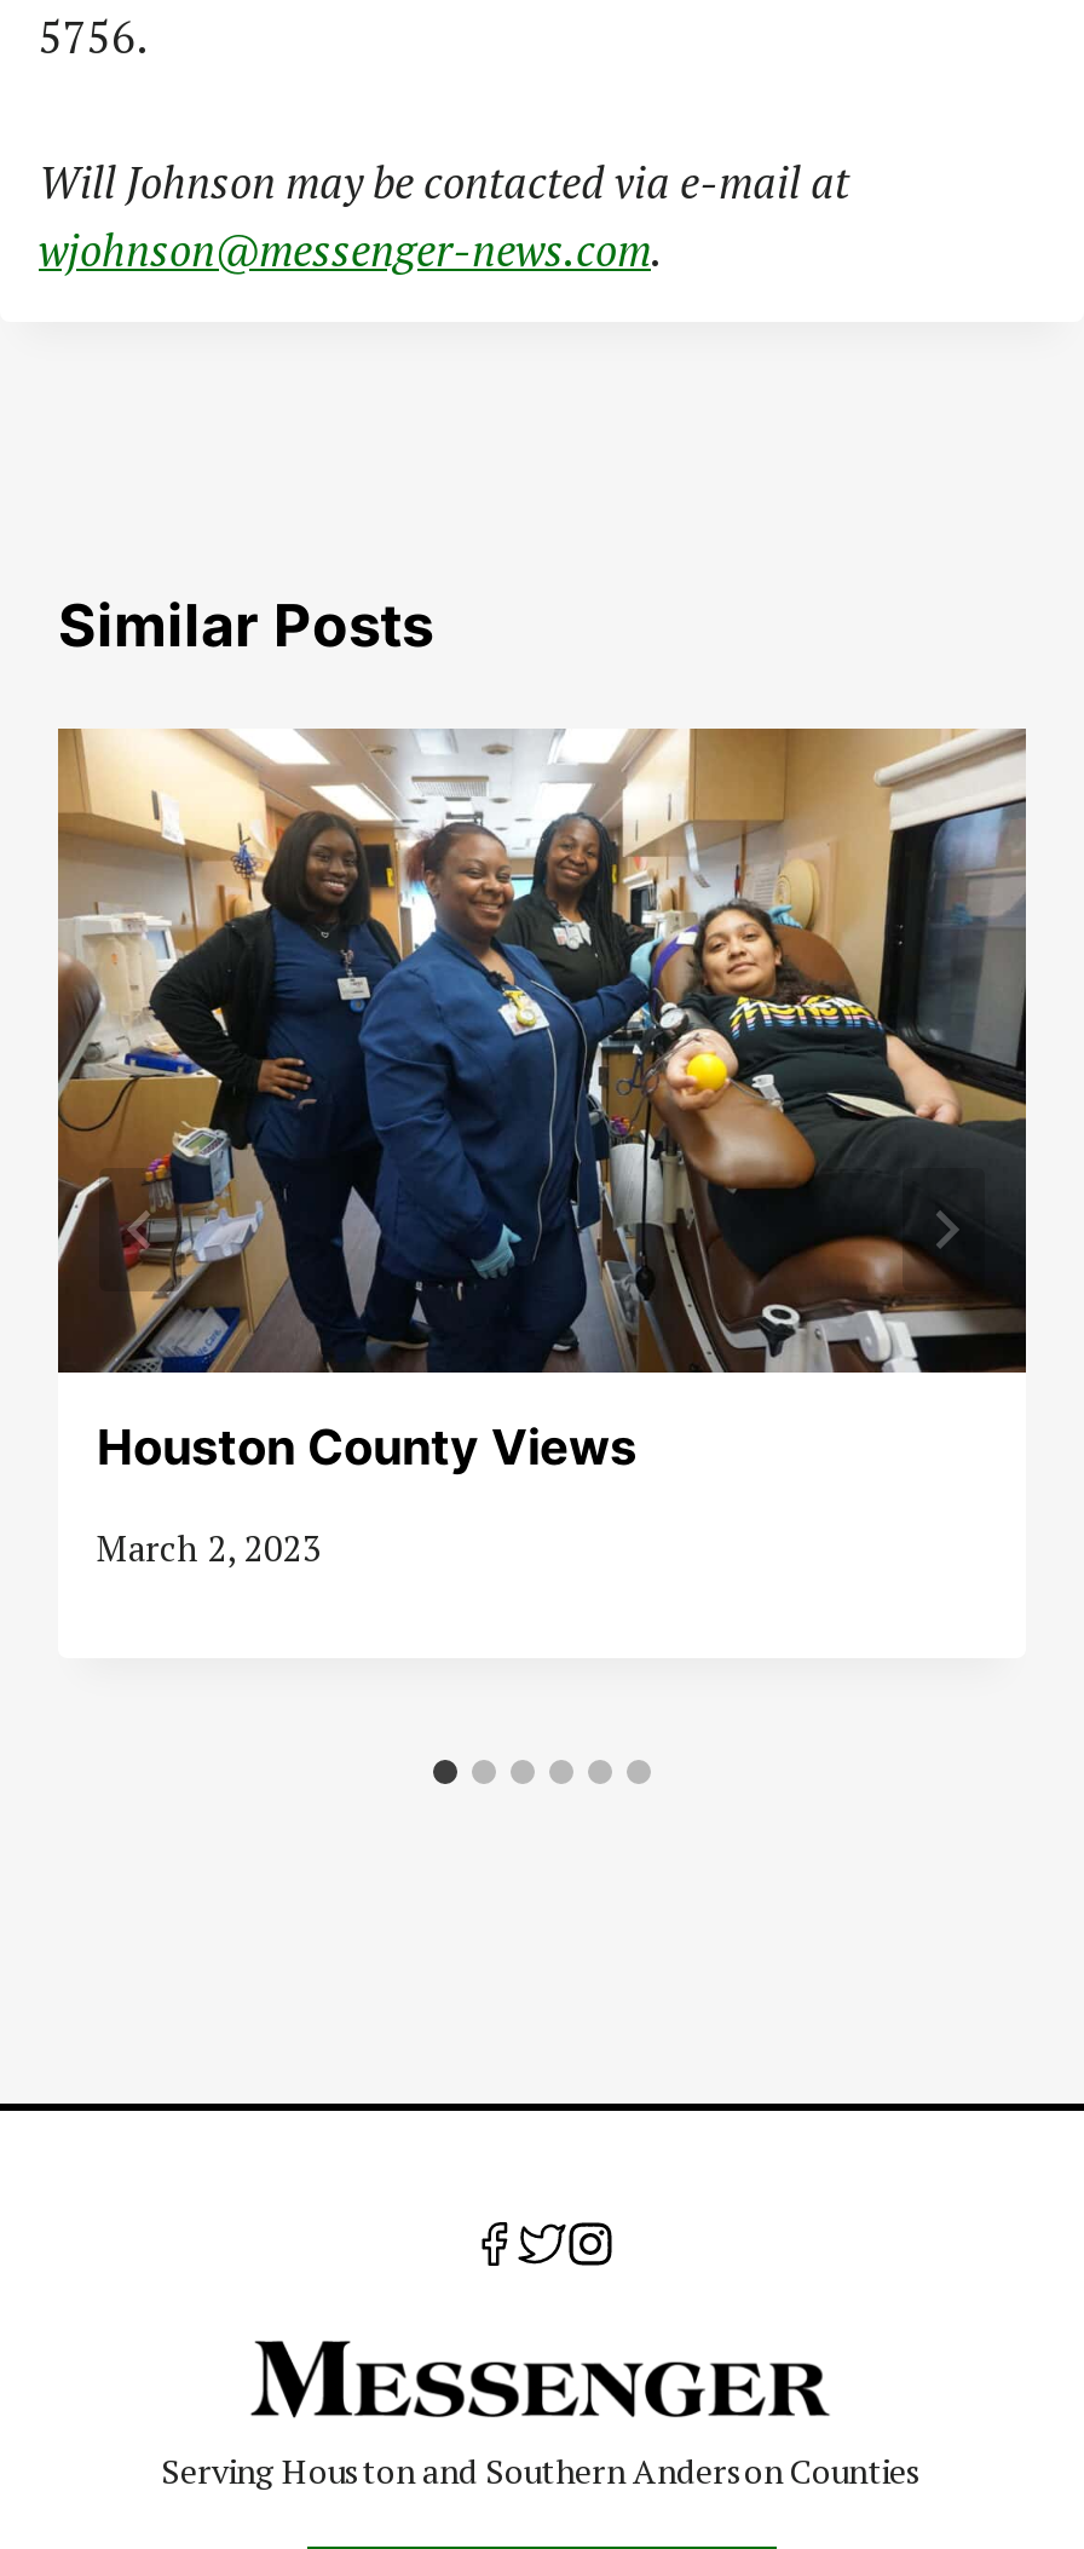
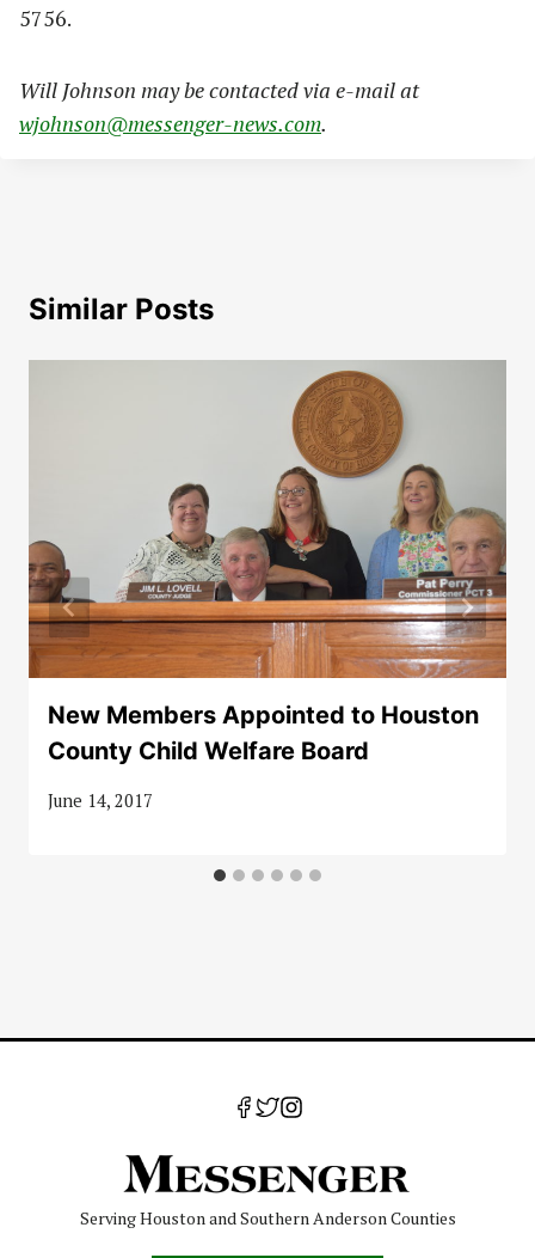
- [image]
- Houston County Views
+ [image]
+ New Members Appointed to Houston
+ County Child Welfare Board

- March 2, 2023
+ June 14, 2017
